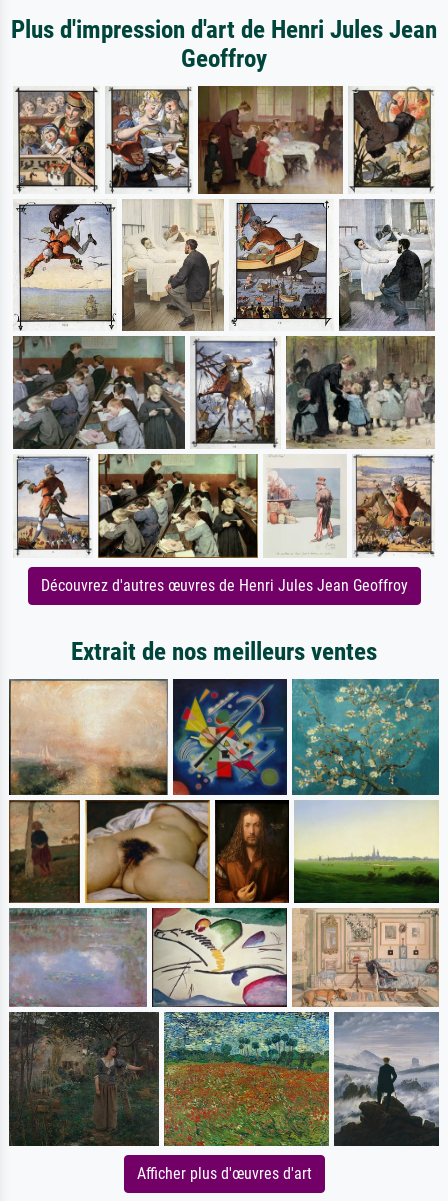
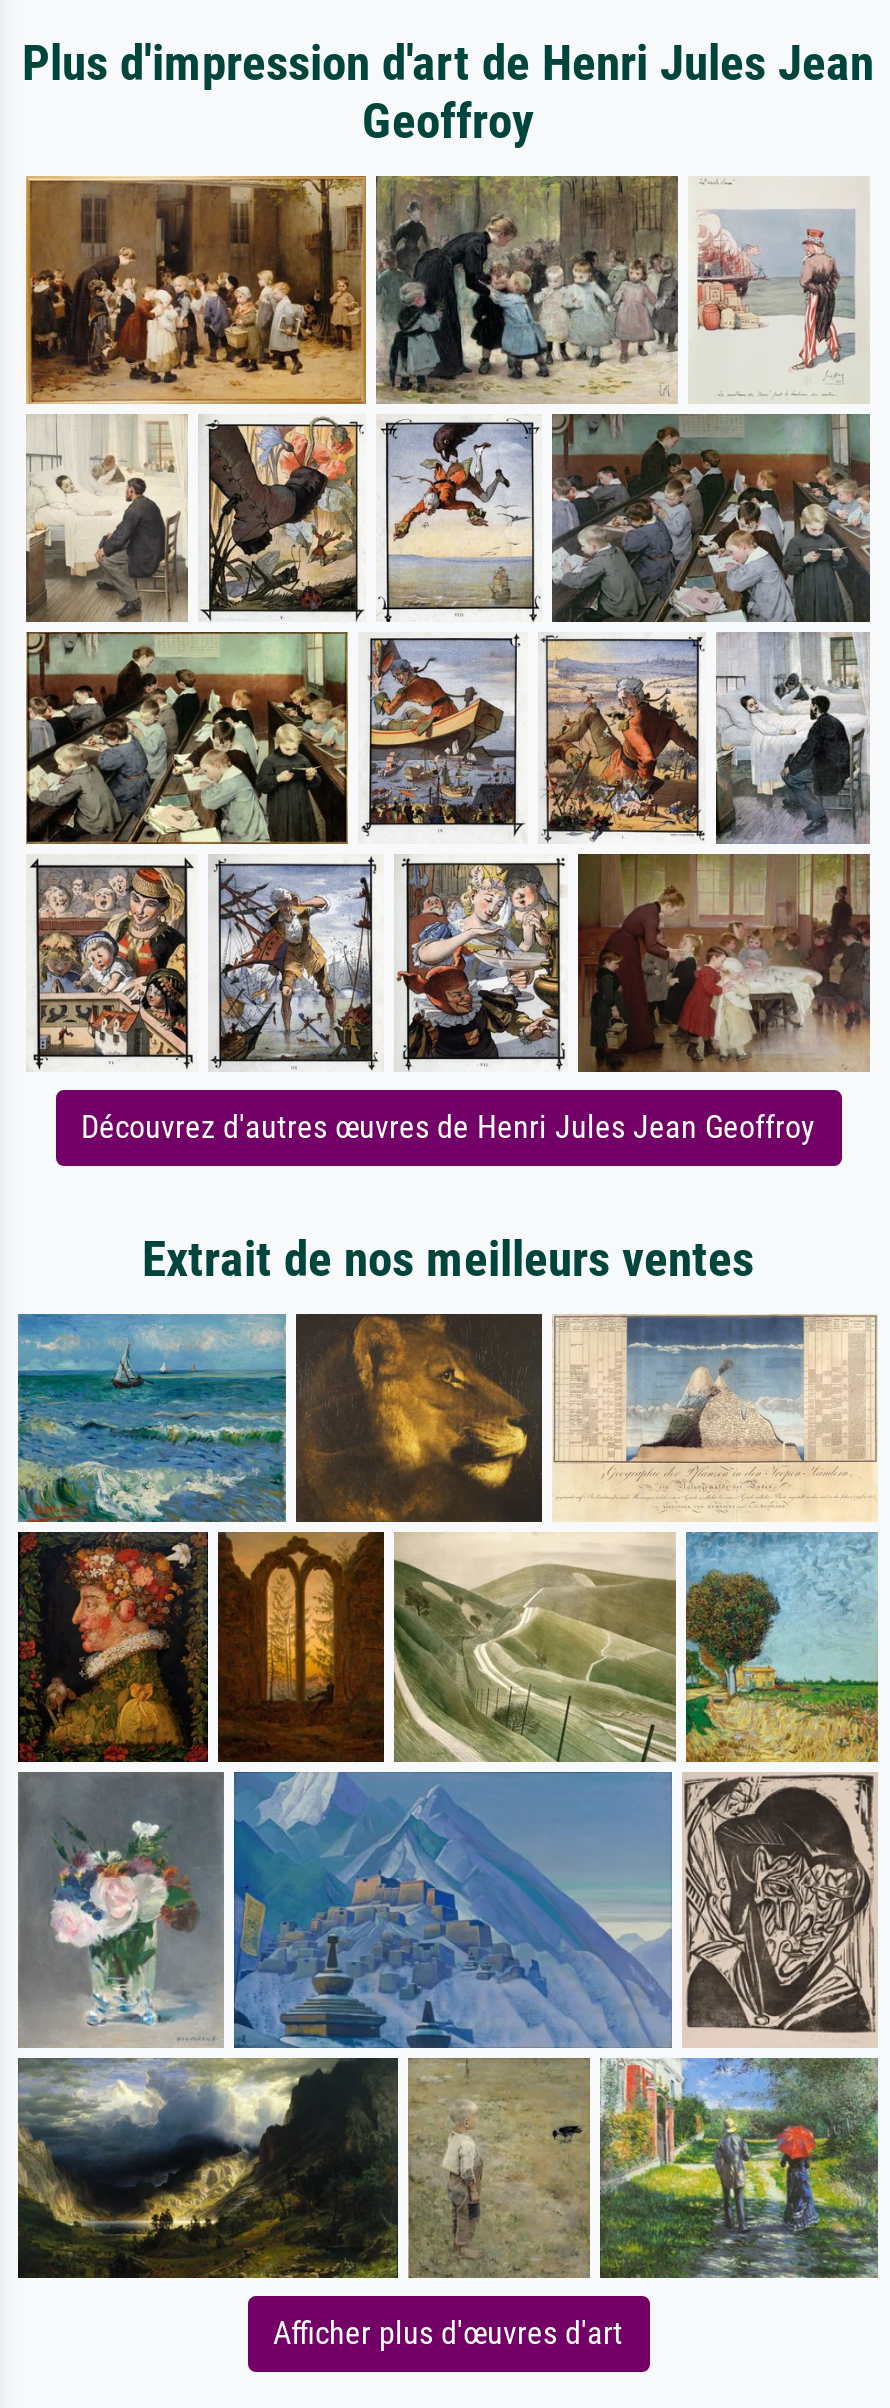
- [image]
+ [image]

moved up: Découvrez d'autres œuvres de Henri Jules Jean Geoffroy | Extrait de nos meilleurs ventes

- [image]
+ [image]
